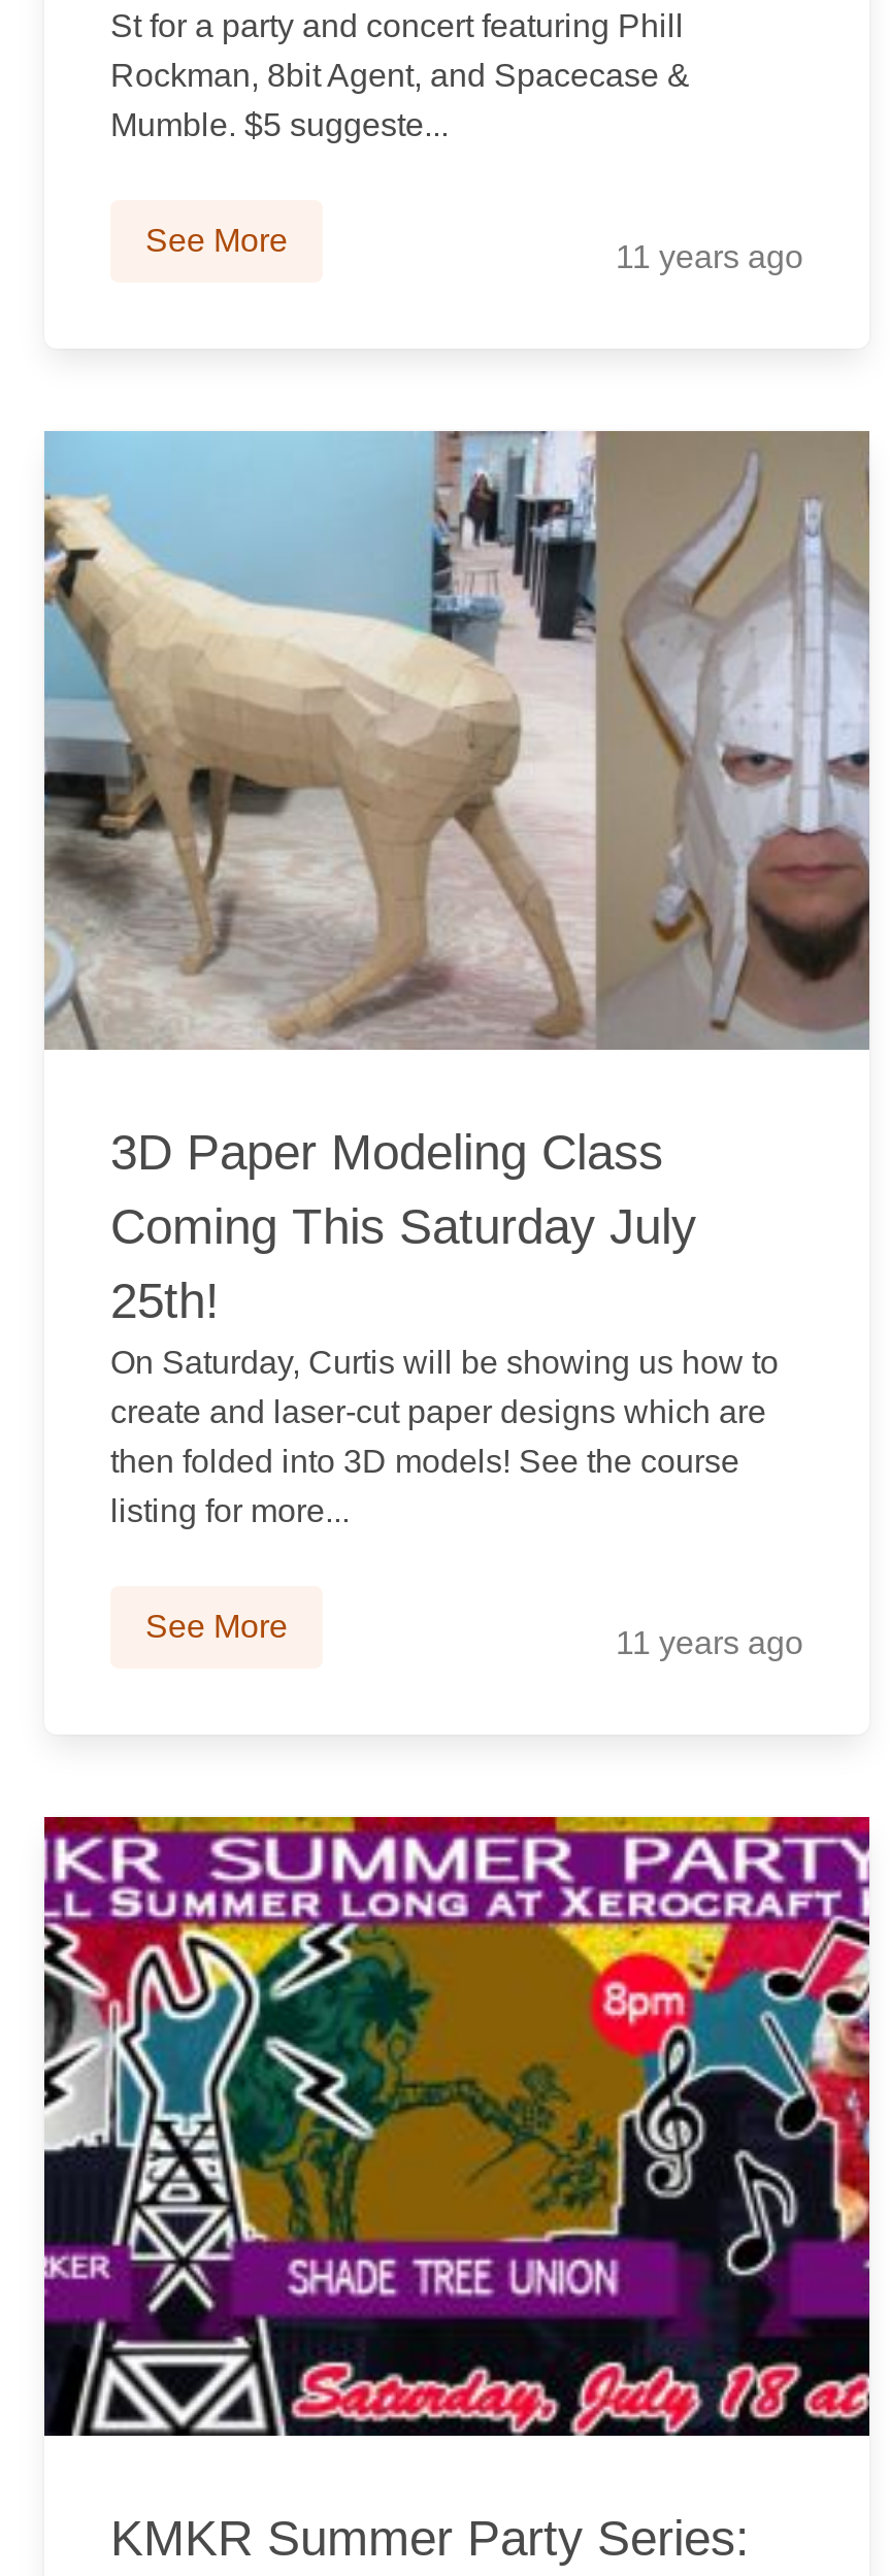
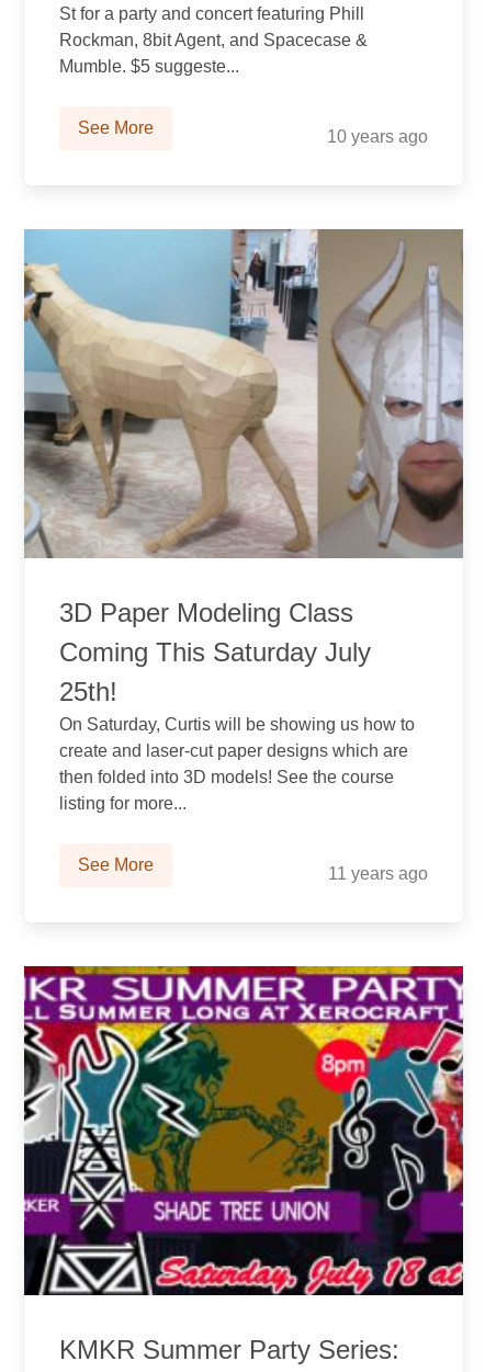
- 11 years ago
+ 10 years ago
